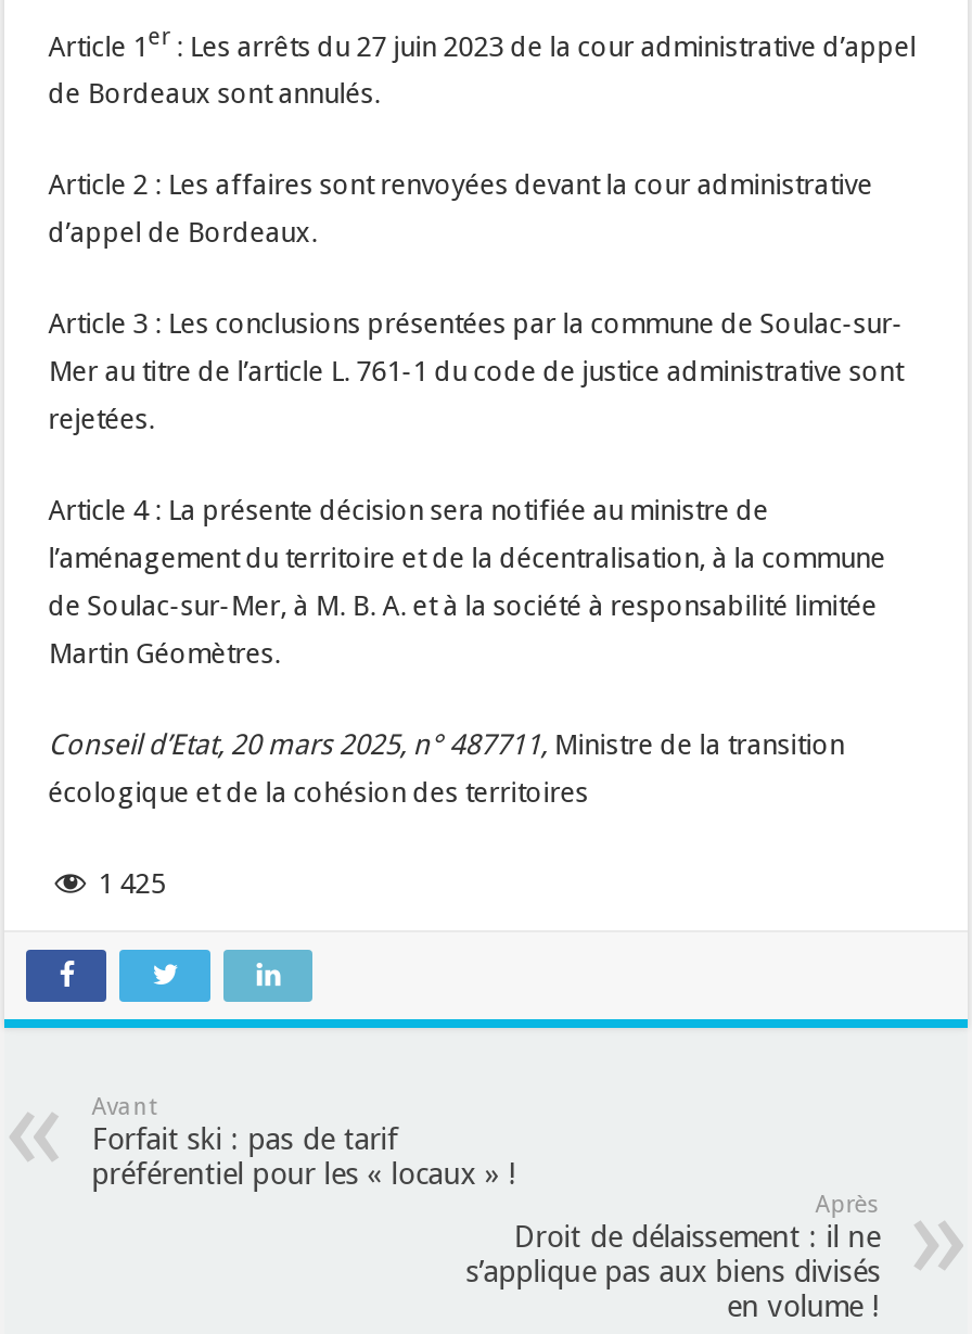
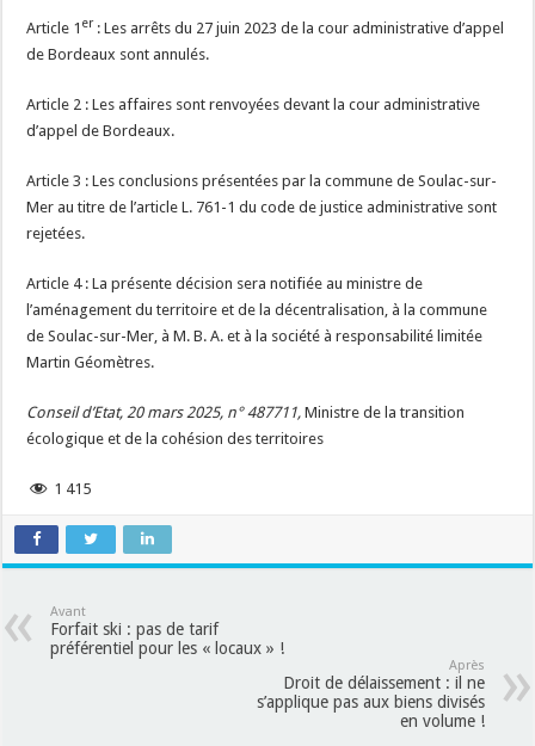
- 1 425
+ 1 415
